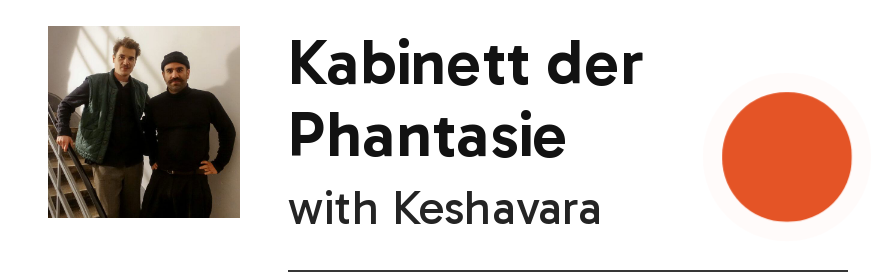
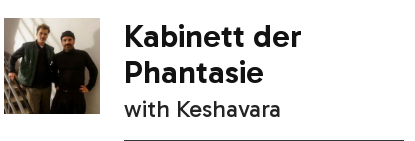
- [image]
